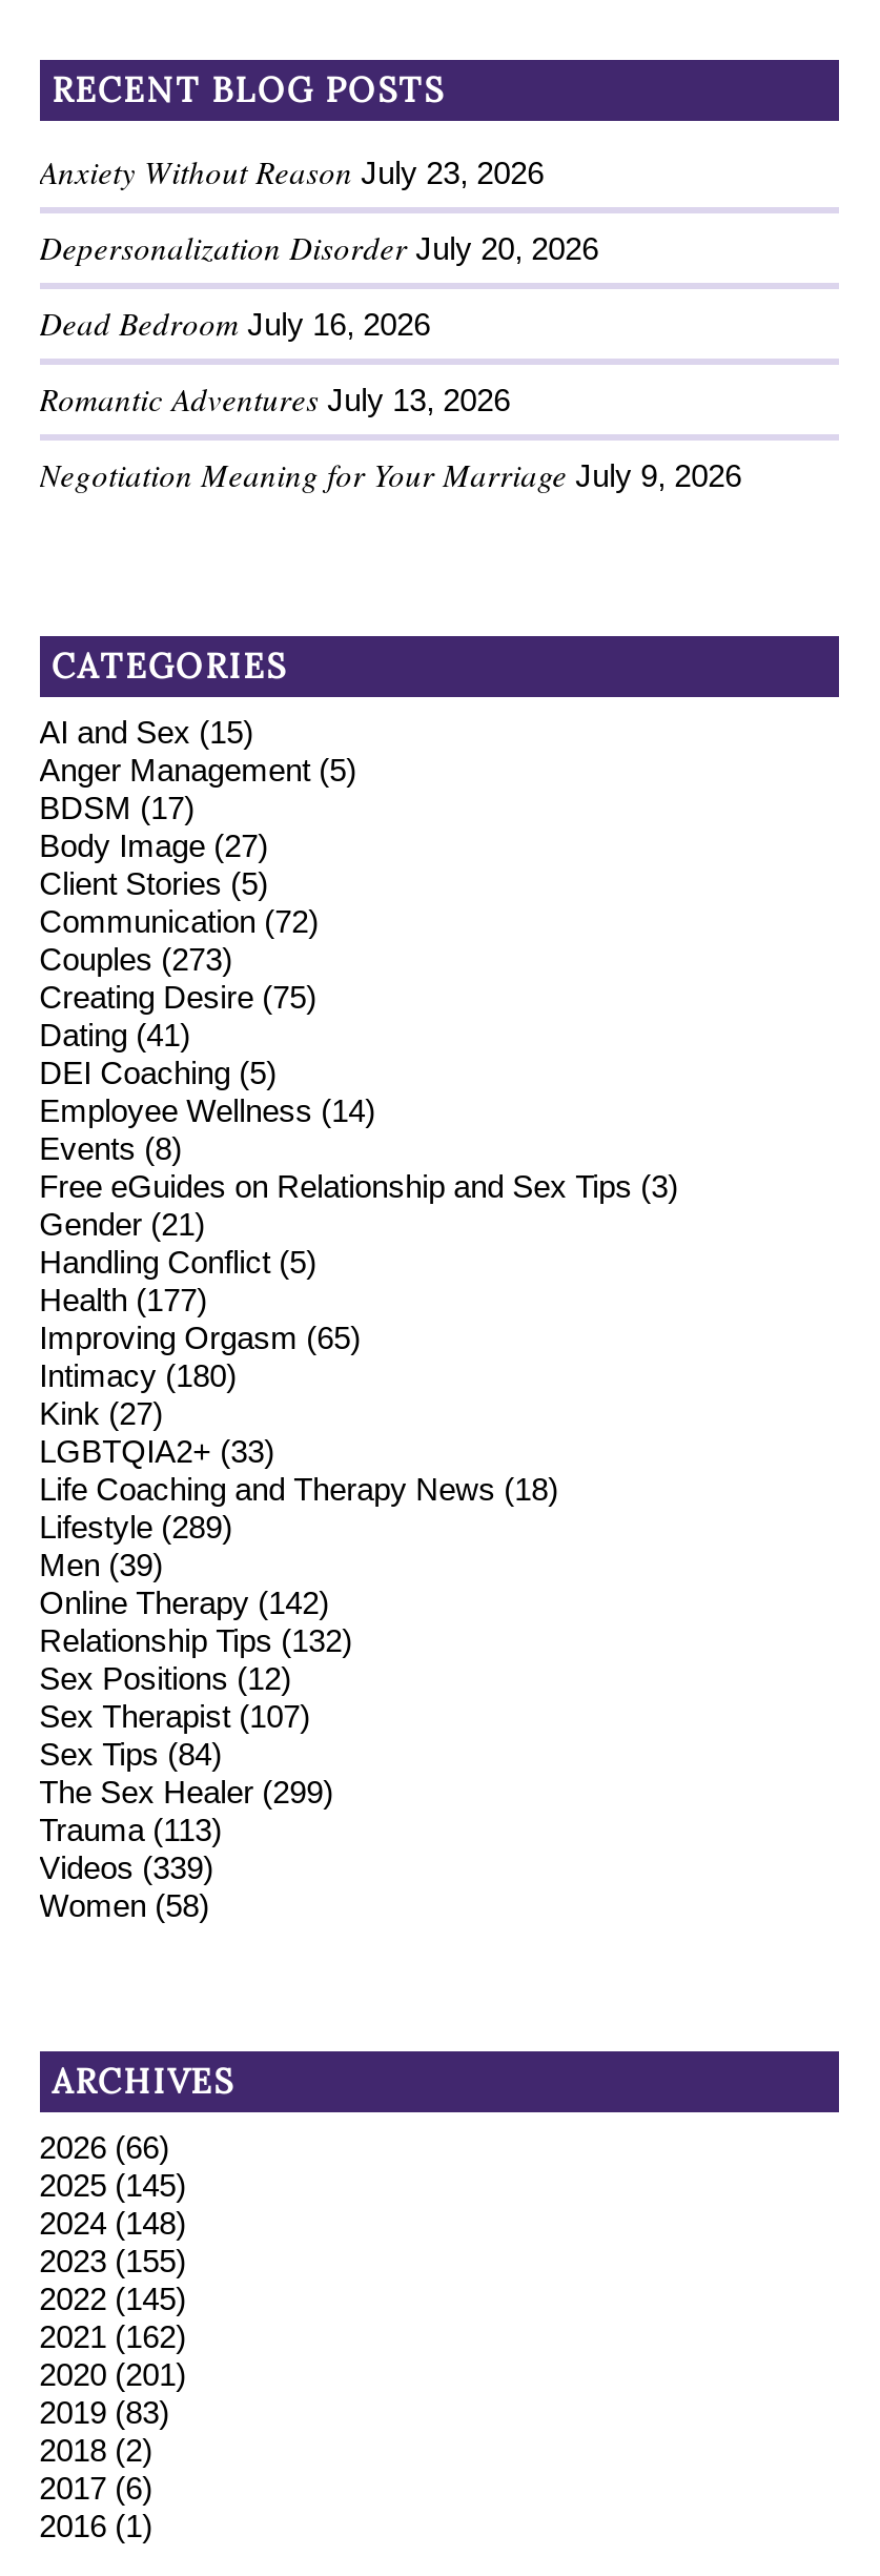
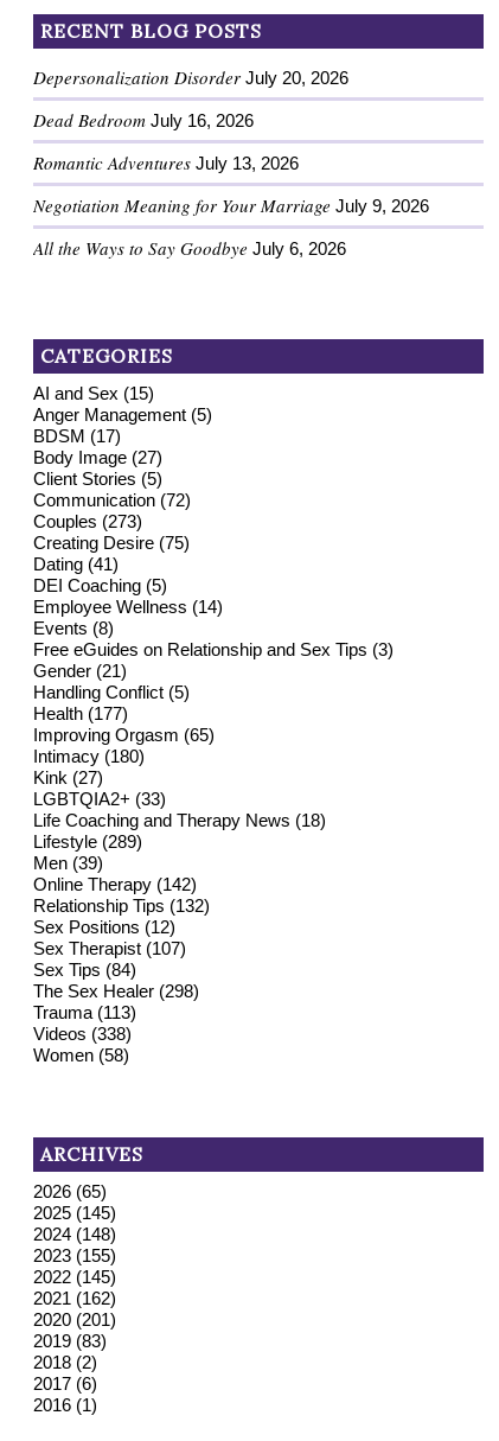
- Anxiety Without Reason July 23, 2026

moved up: Depersonalization Disorder July 20, 2026 | Dead Bedroom July 16, 2026 | Romantic Adventures July 13, 2026 | Negotiation Meaning for Your Marriage July 9, 2026

+ All the Ways to Say Goodbye July 6, 2026

- The Sex Healer (299)
+ The Sex Healer (298)

- Videos (339)
+ Videos (338)

- 2026 (66)
+ 2026 (65)
